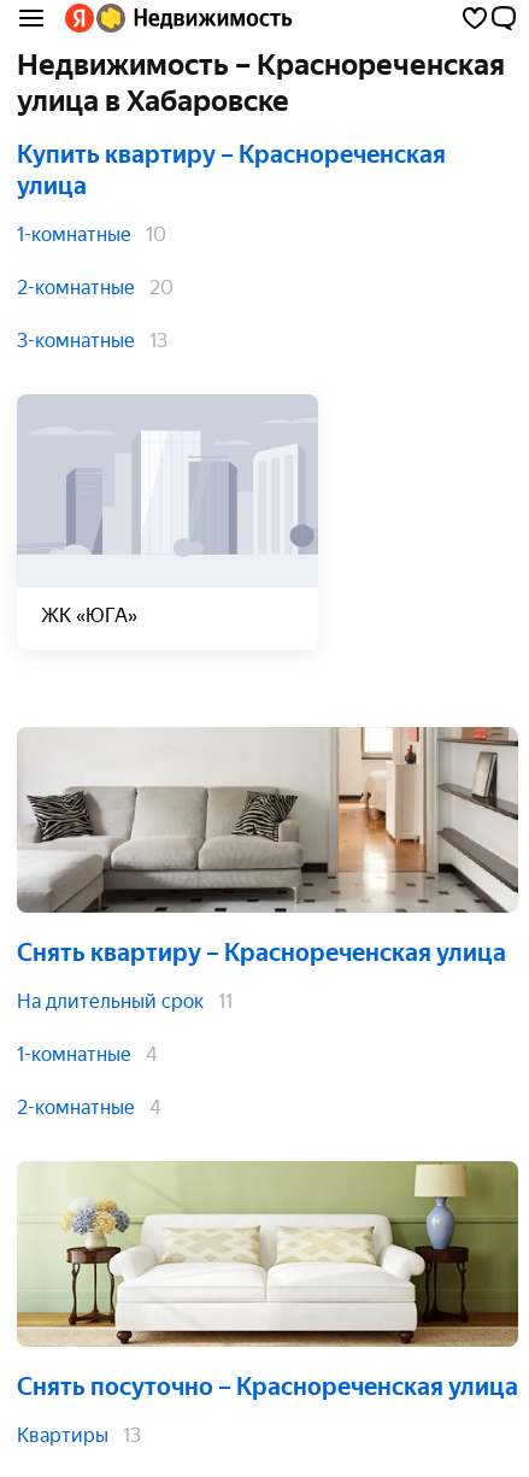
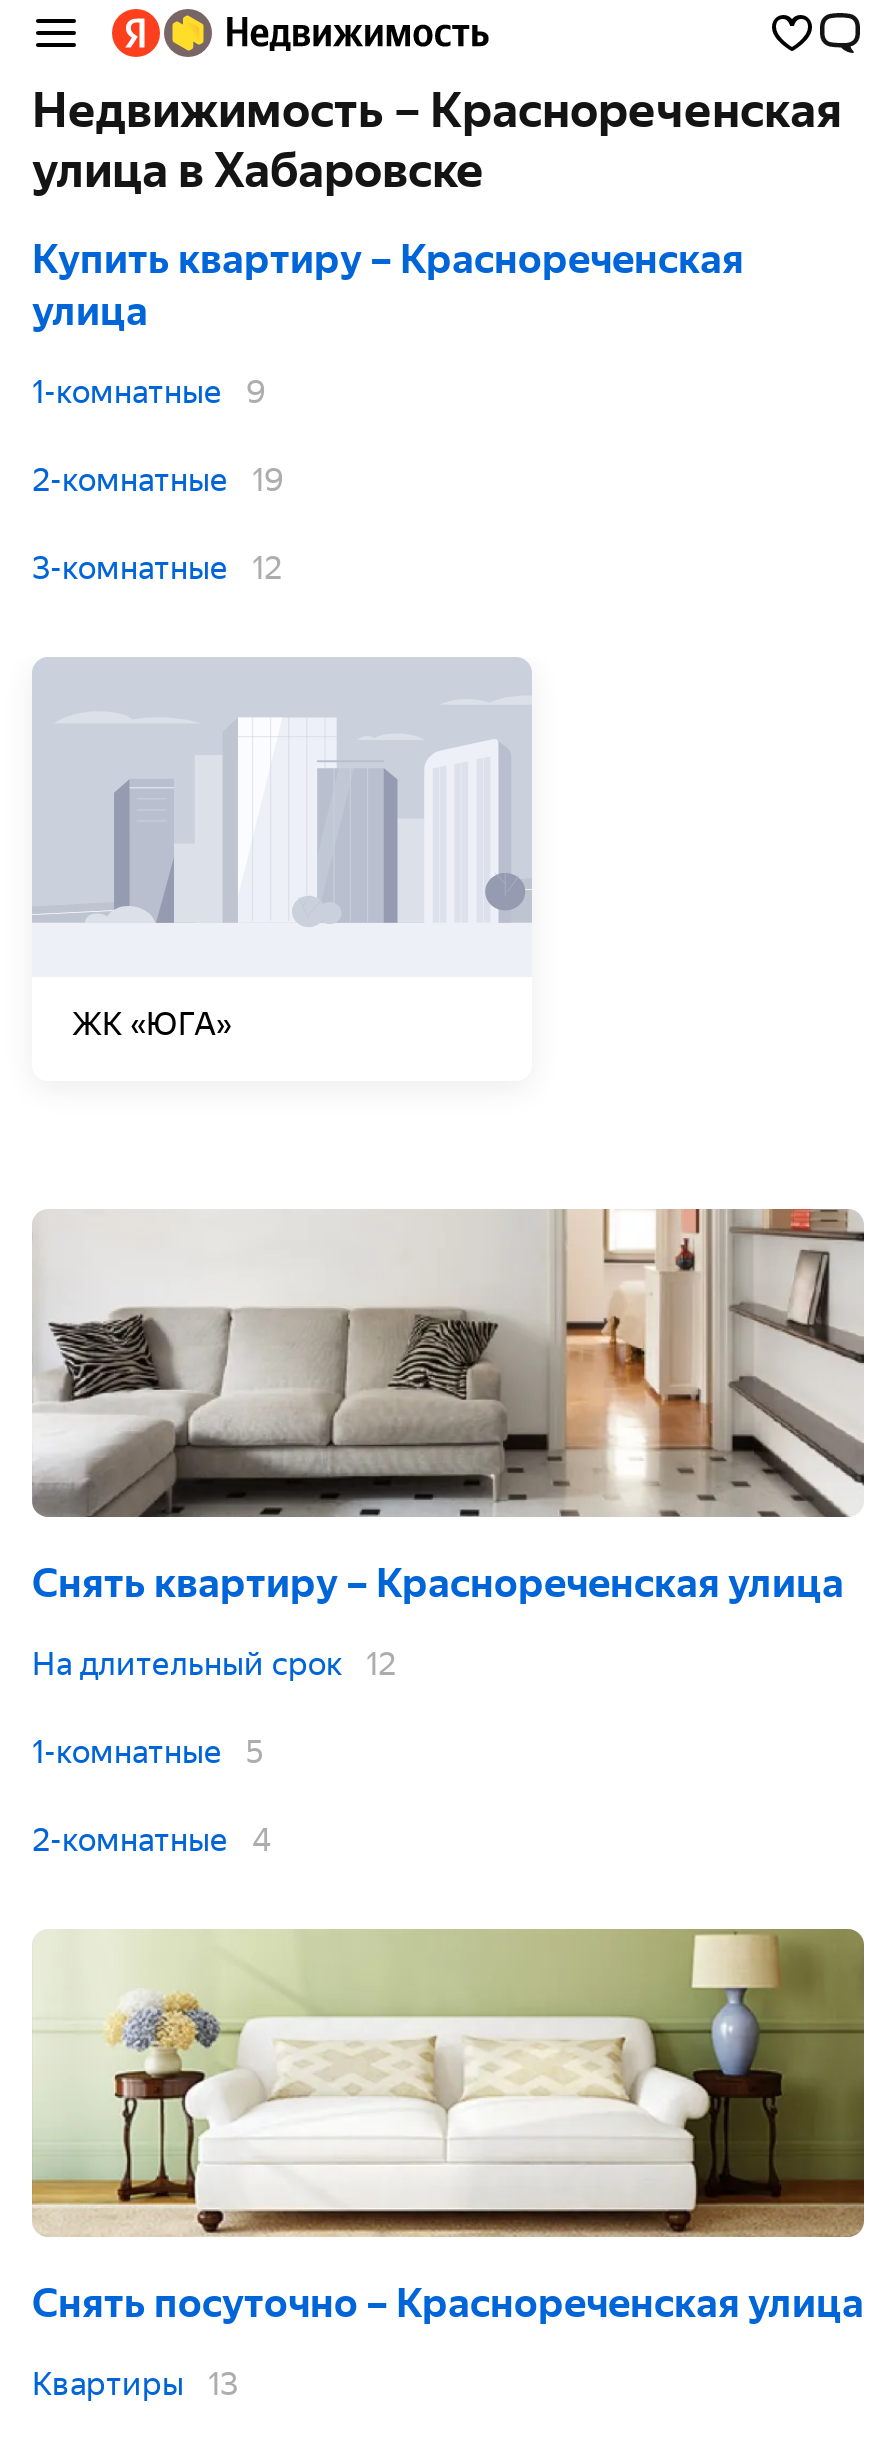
- 1-комнатные 10
+ 1-комнатные 9

- 2-комнатные 20
+ 2-комнатные 19

- 3-комнатные 13
+ 3-комнатные 12

- На длительный срок 11
+ На длительный срок 12

- 1-комнатные 4
+ 1-комнатные 5
